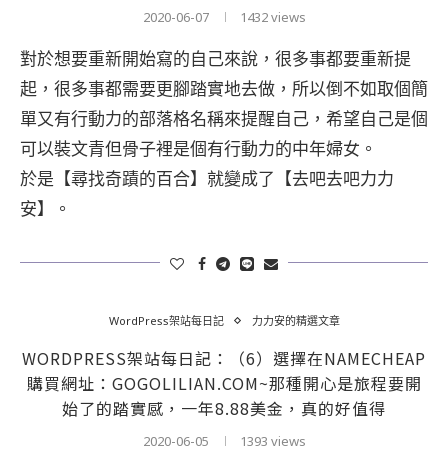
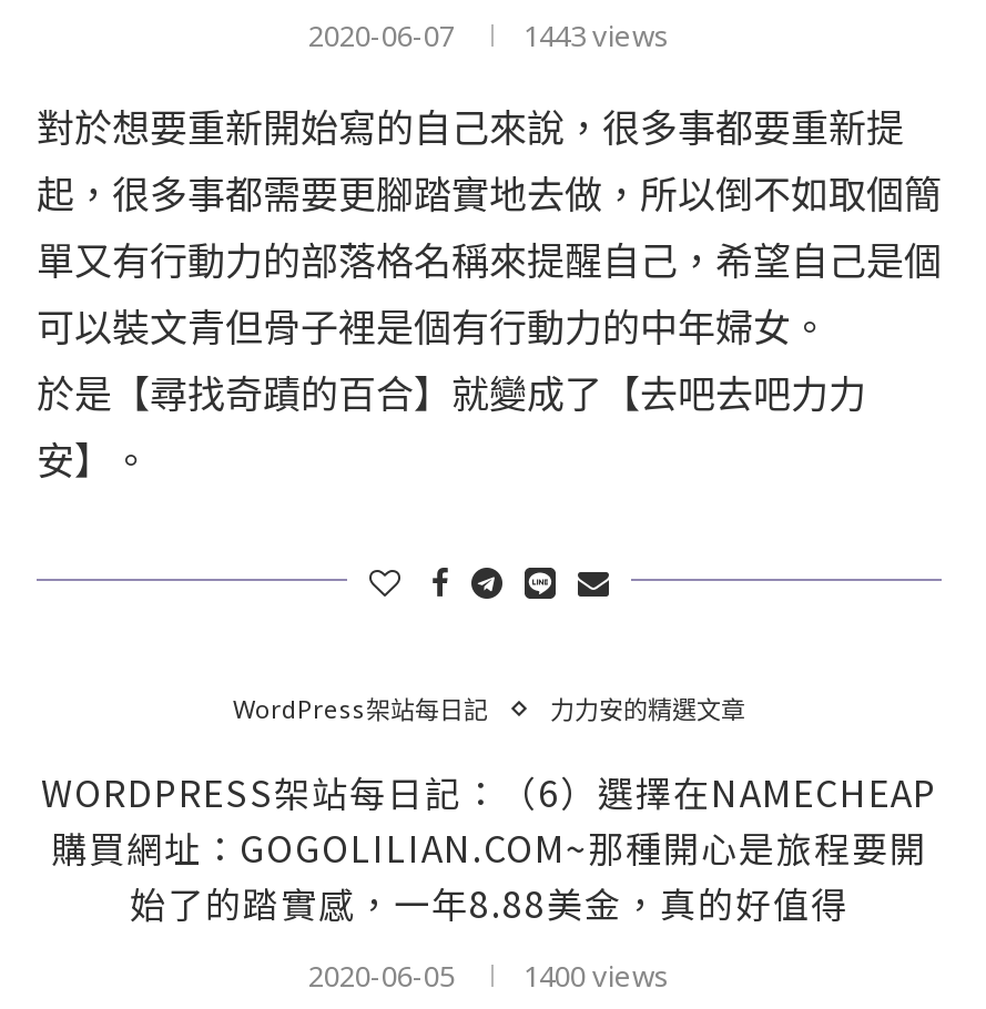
- 2020-06-07 1432 views
+ 2020-06-07 1443 views

- 2020-06-05 1393 views
+ 2020-06-05 1400 views
